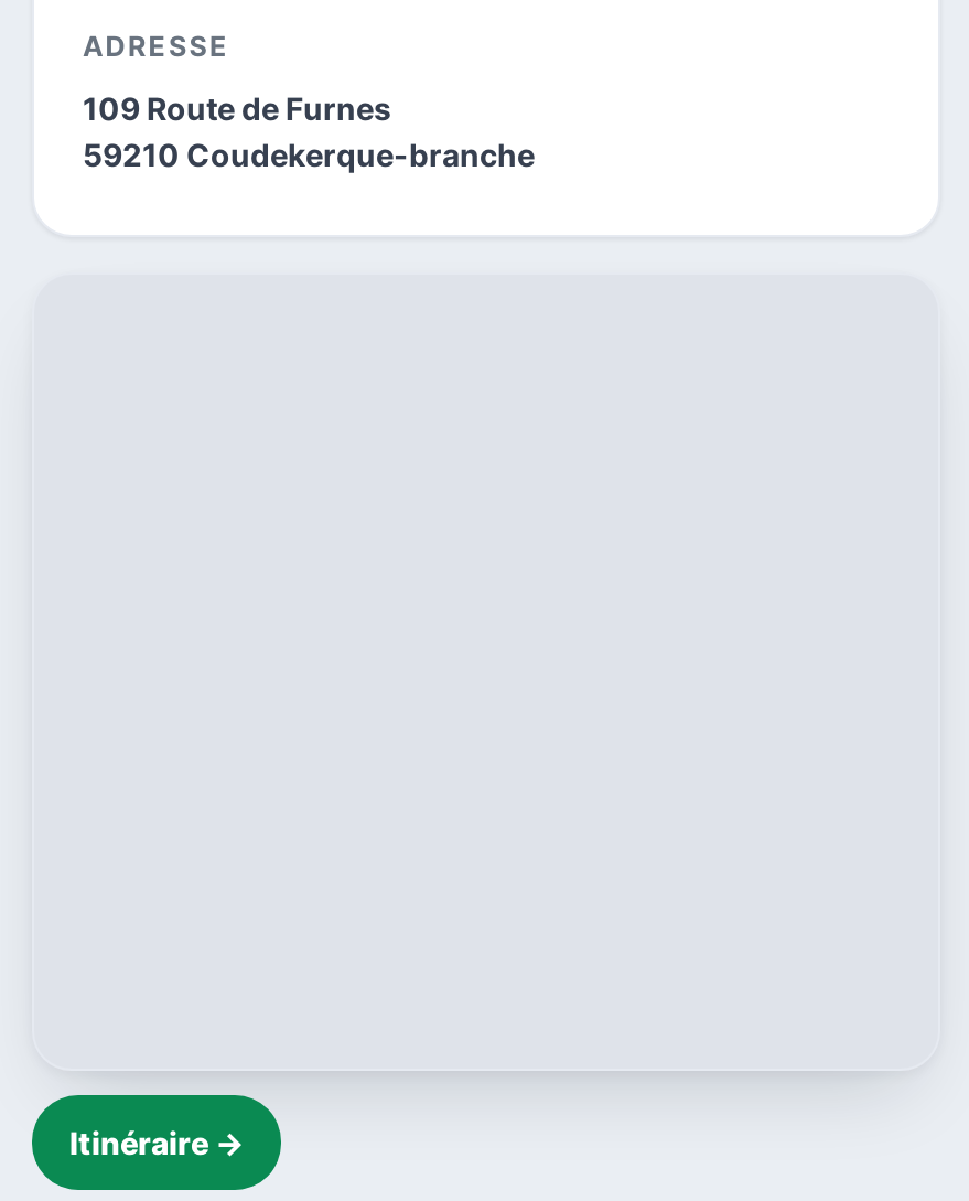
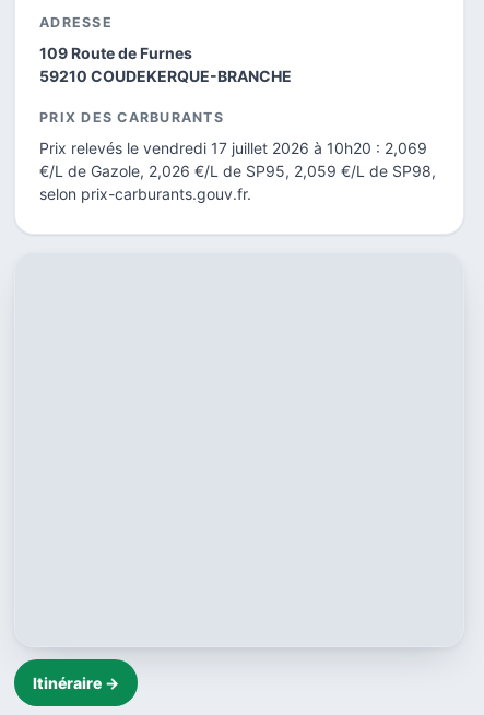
- 59210 Coudekerque-branche
+ 59210 COUDEKERQUE-BRANCHE
+ PRIX DES CARBURANTS
+ Prix relevés le vendredi 17 juillet 2026 à 10h20 : 2,069
+ €/L de Gazole, 2,026 €/L de SP95, 2,059 €/L de SP98,
+ selon prix-carburants.gouv.fr.
